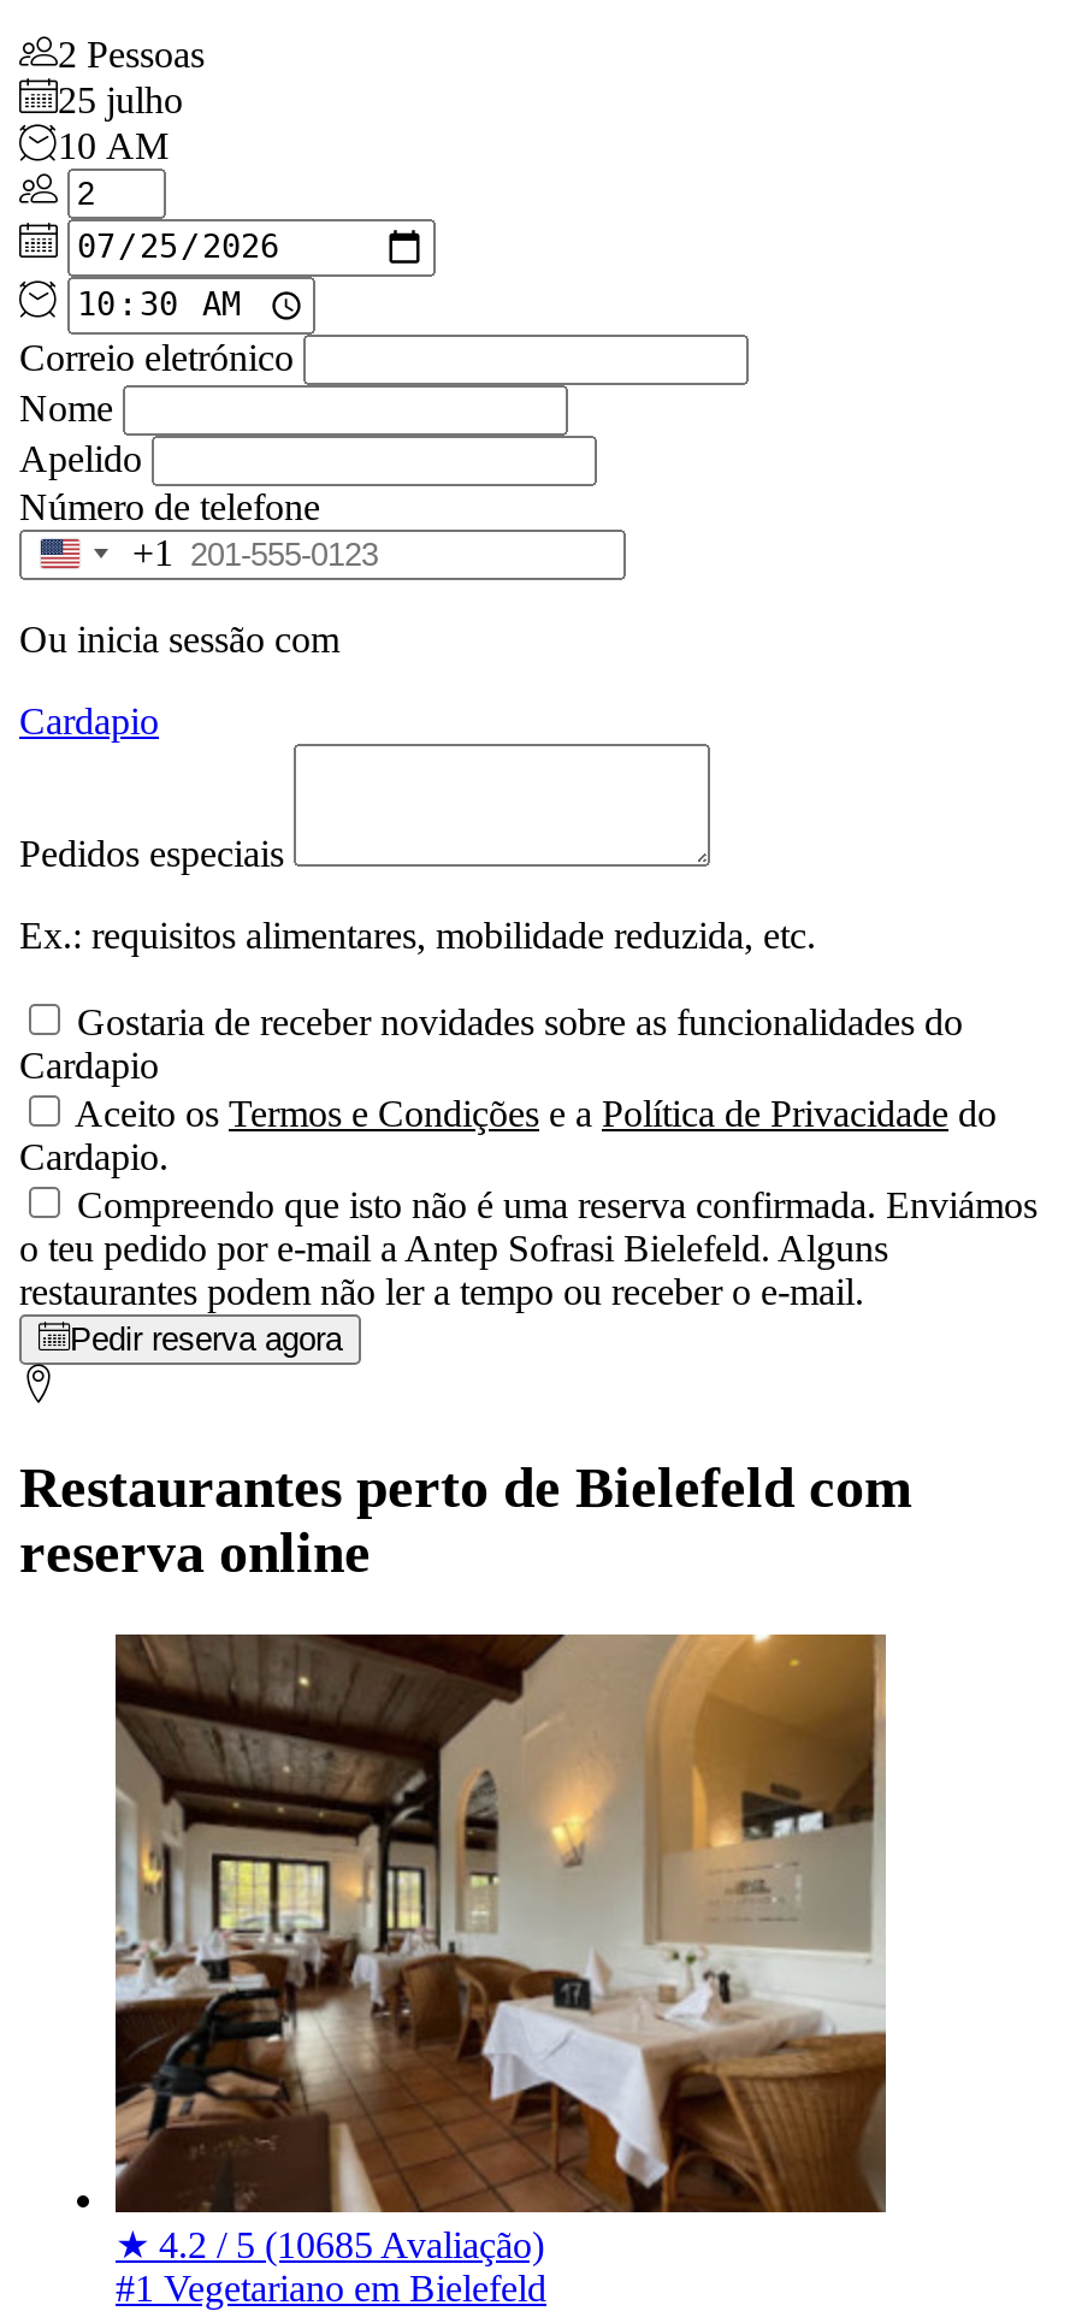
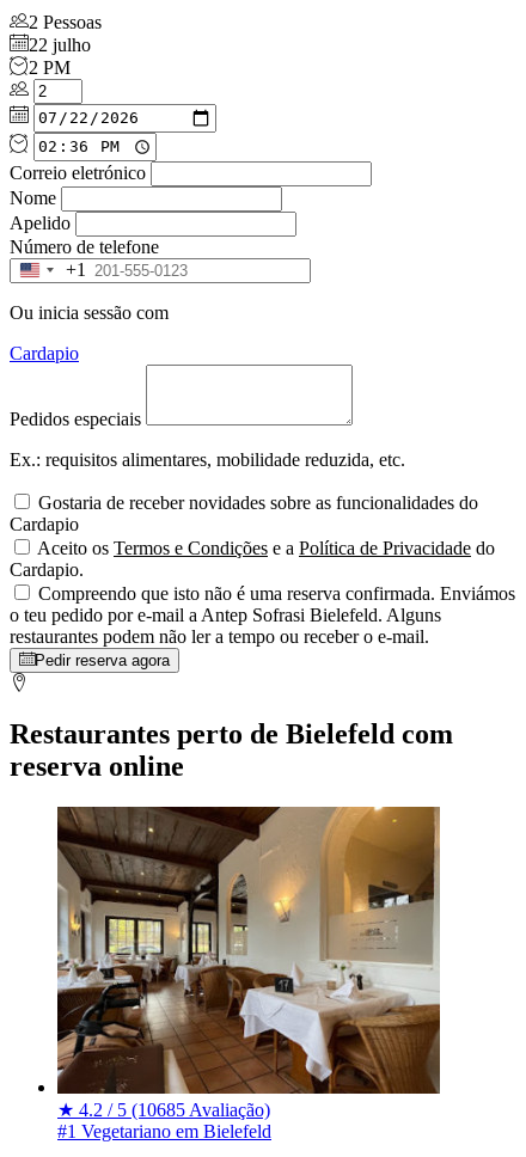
- 25 julho
- 10 AM
+ 22 julho
+ 2 PM
